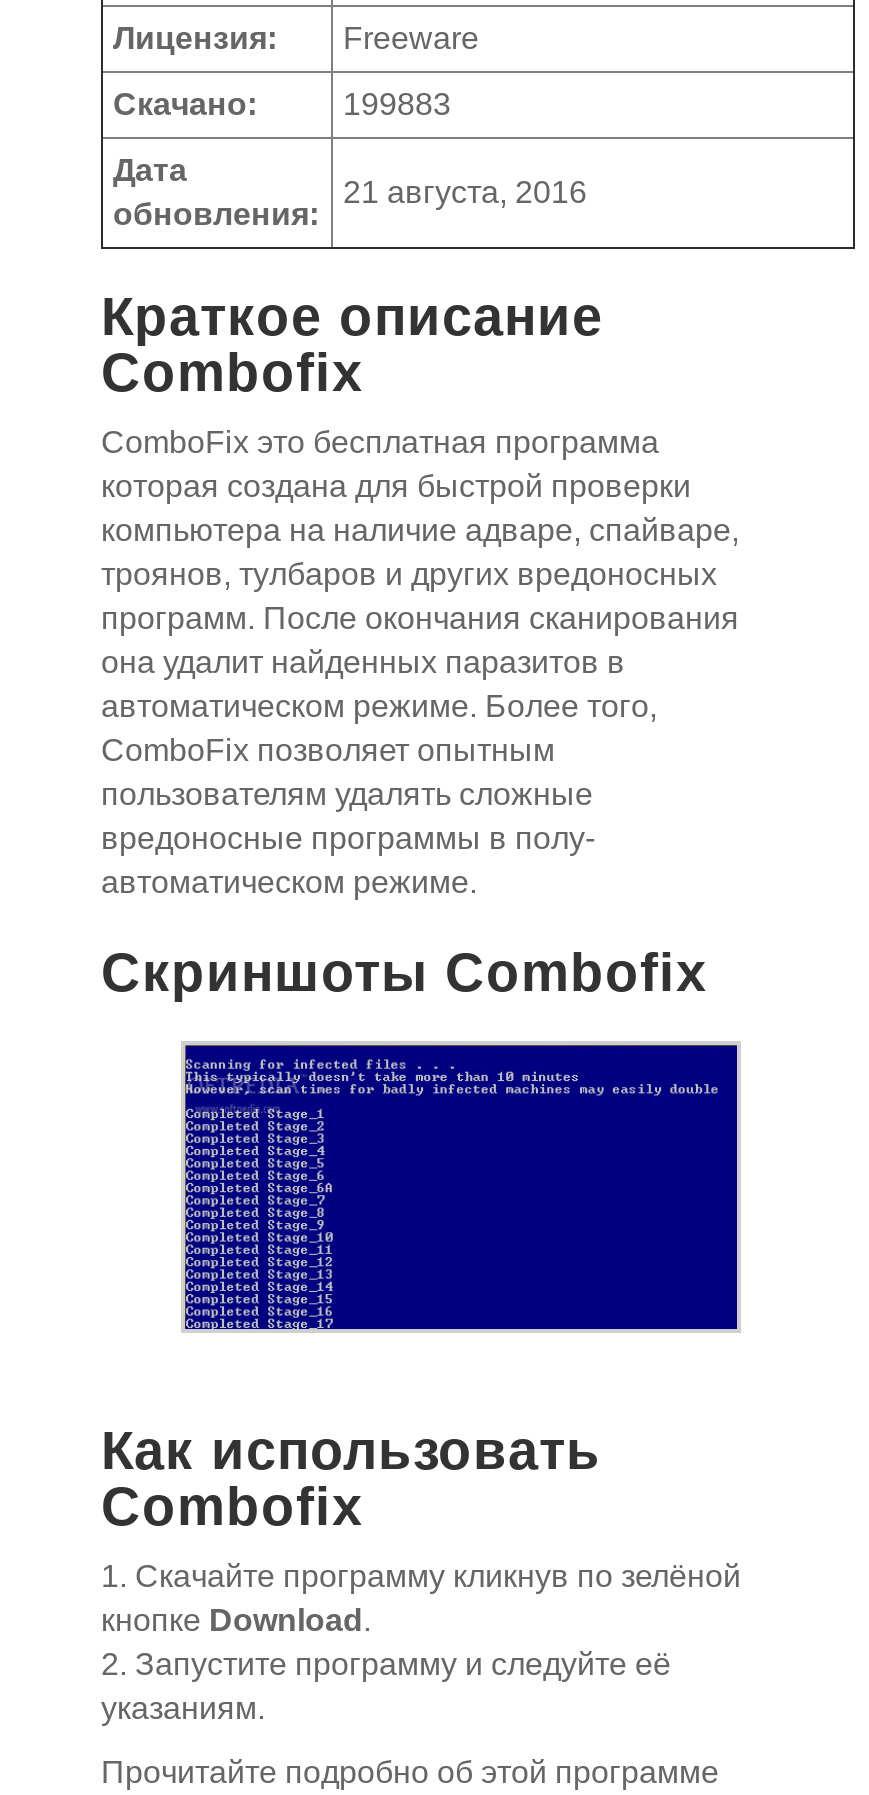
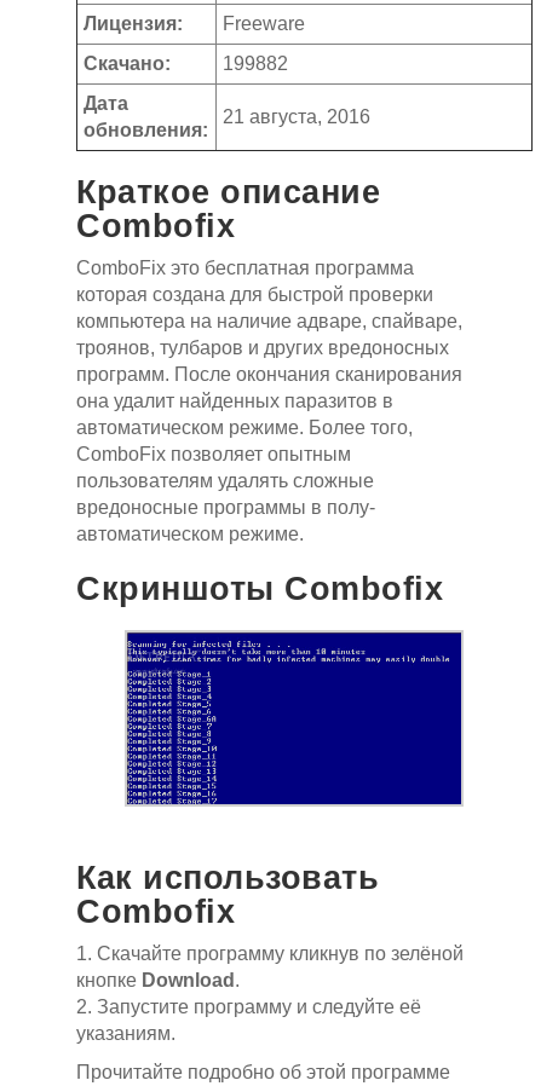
- 199883
+ 199882
